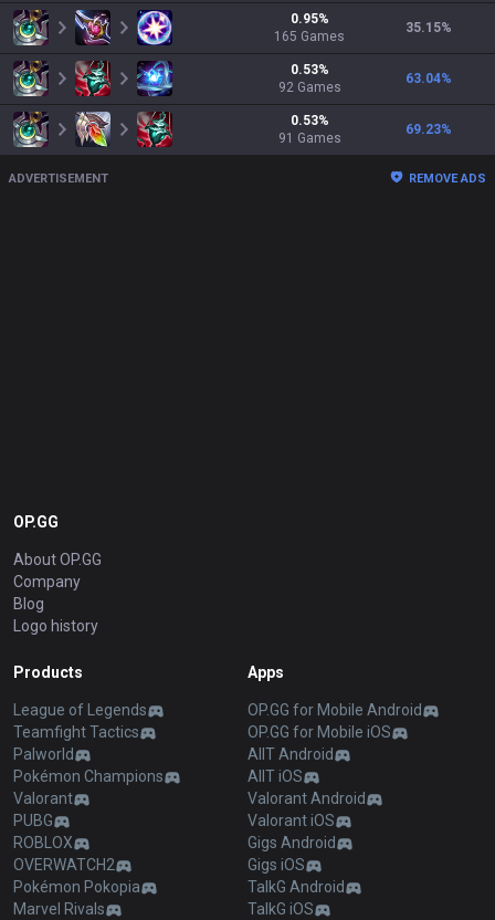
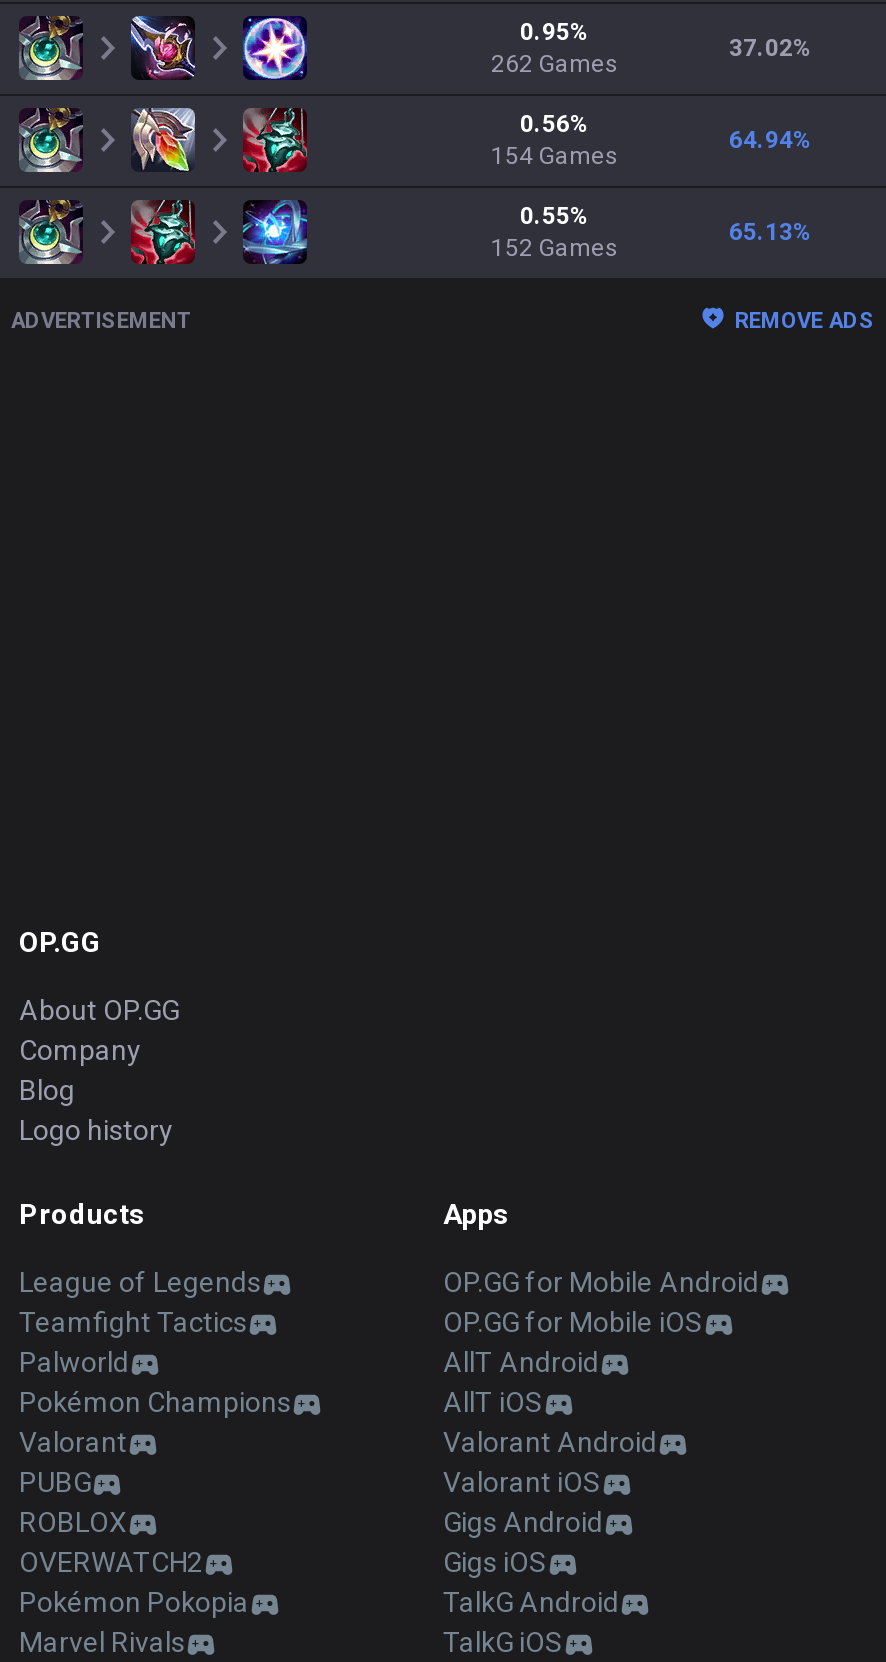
- 35.15%
+ 37.02%

- 165 Games
+ 262 Games

moved down: [image]

- 0.53%
+ 0.56%

- 63.04%
+ 64.94%

- 92 Games
+ 154 Games

moved up: [image]

- 0.53%
+ 0.55%

- 69.23%
+ 65.13%

- 91 Games
+ 152 Games
